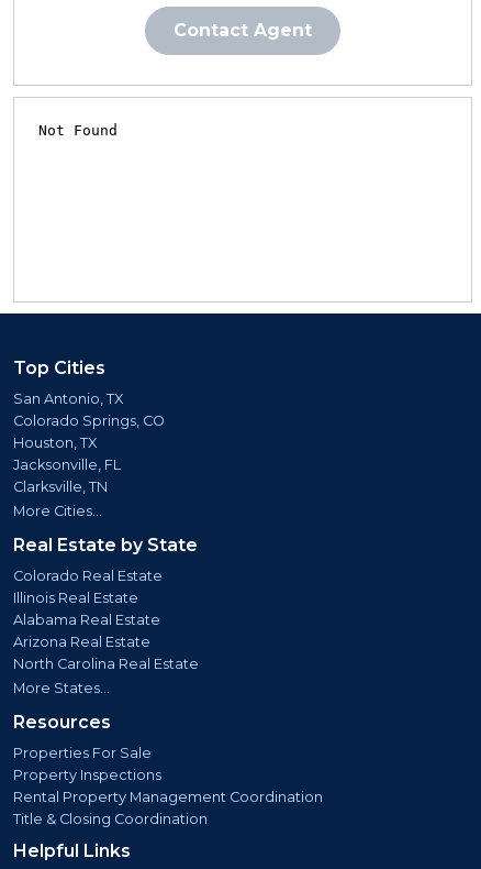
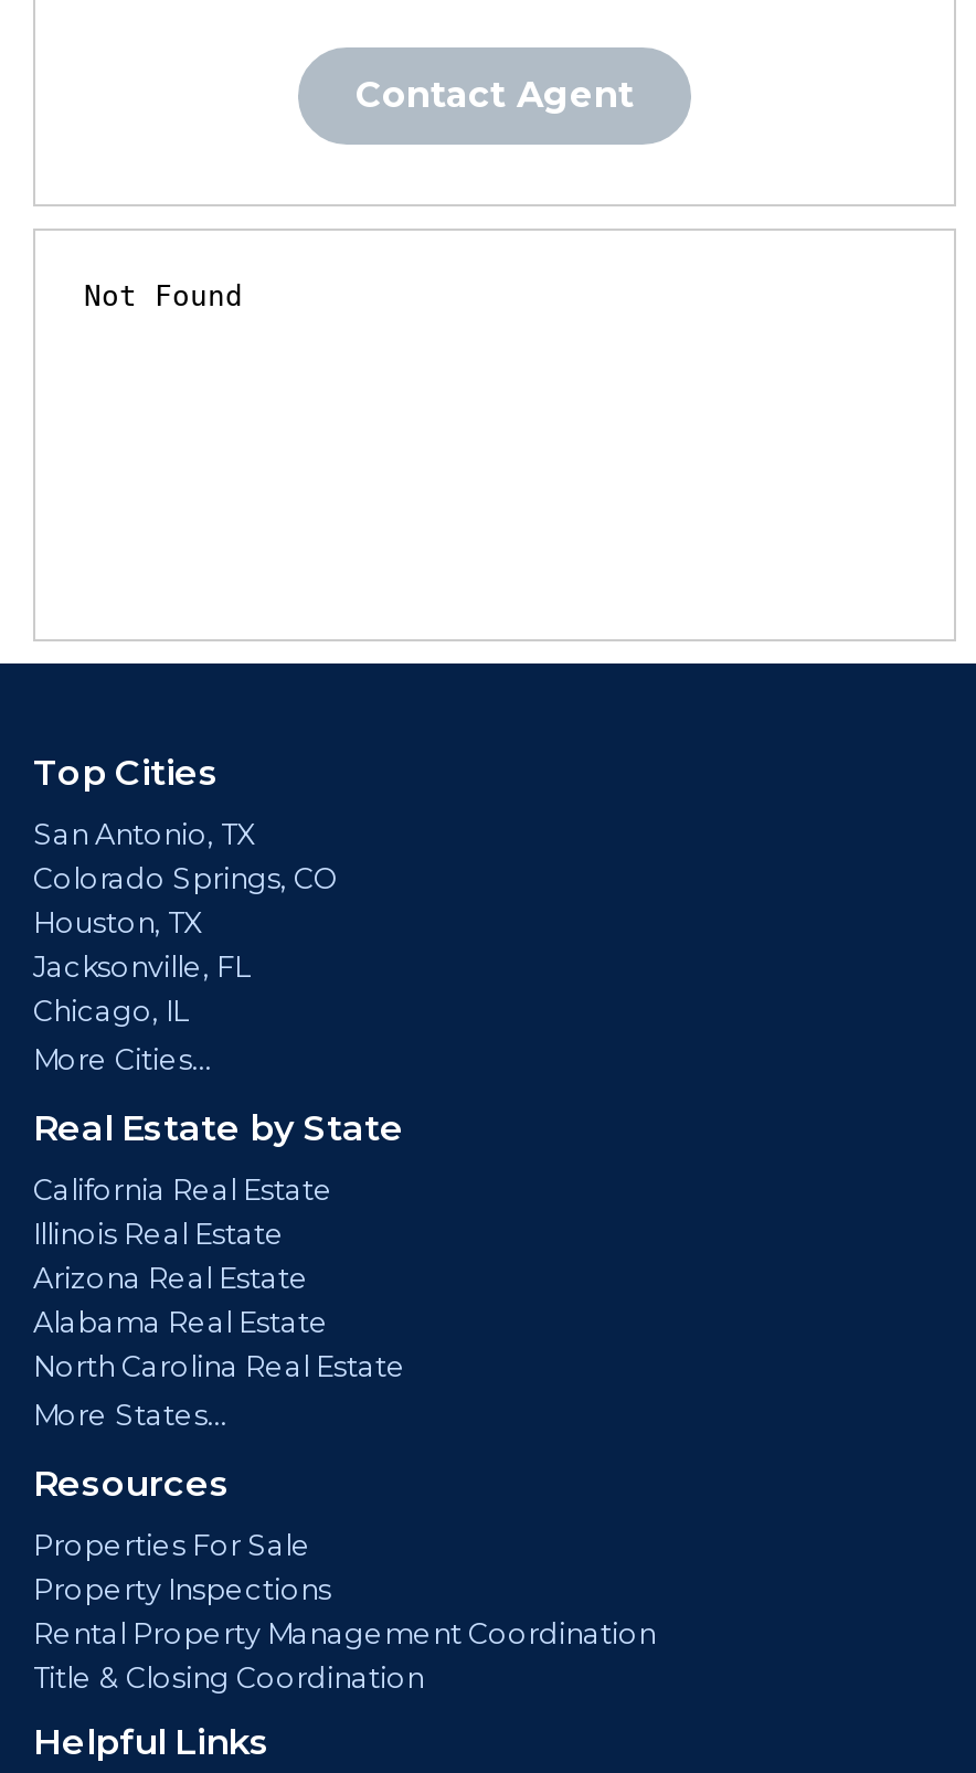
- Clarksville, TN
+ Chicago, IL

- Colorado Real Estate
+ California Real Estate

moved down: Alabama Real Estate

moved up: Arizona Real Estate
